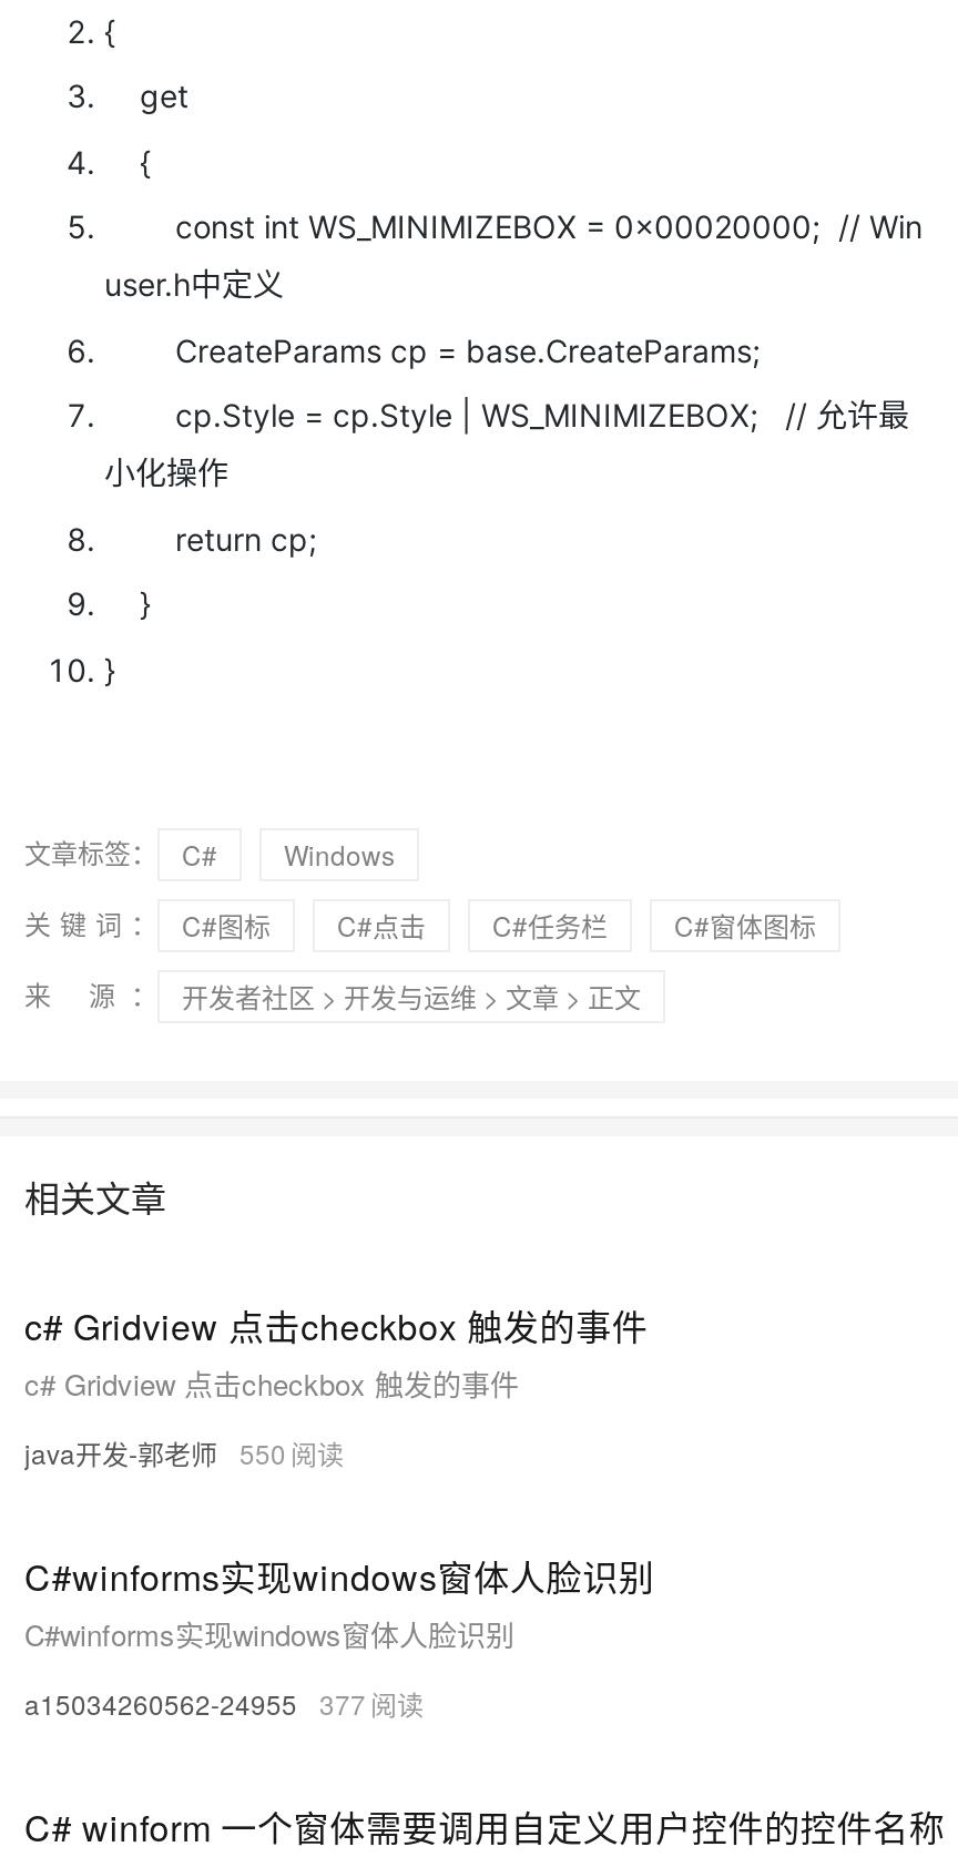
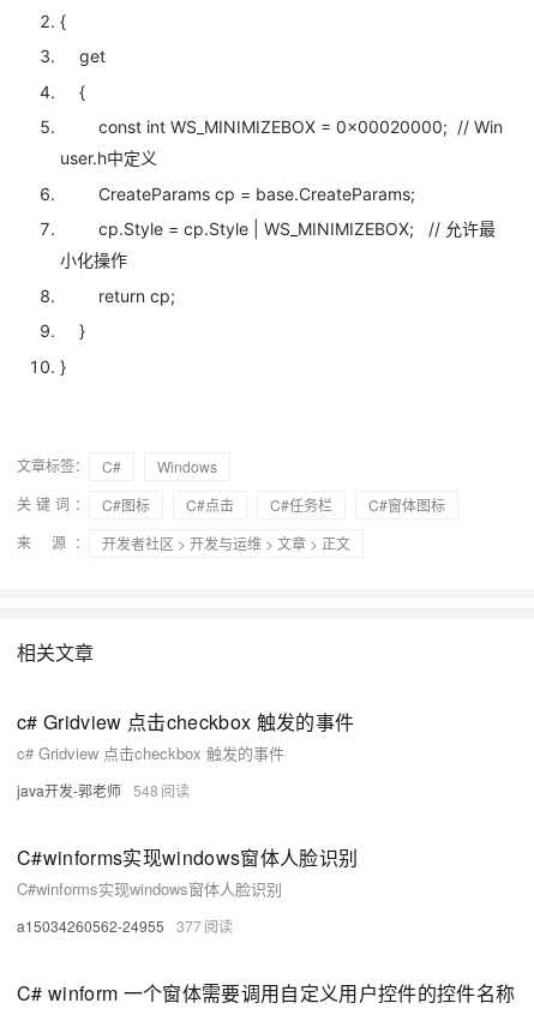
- java开发-郭老师 550
+ java开发-郭老师 548
